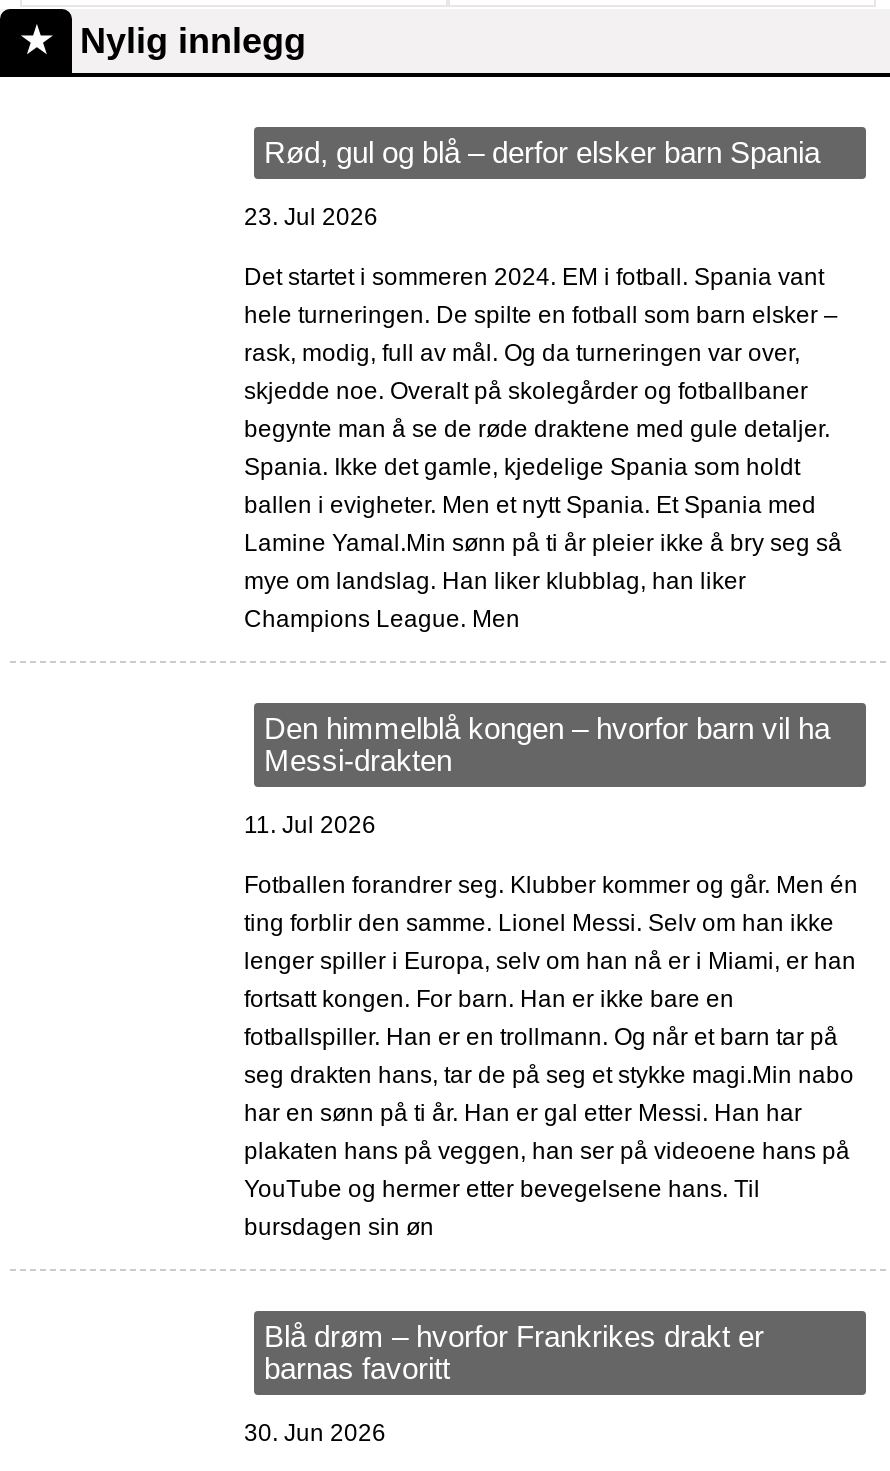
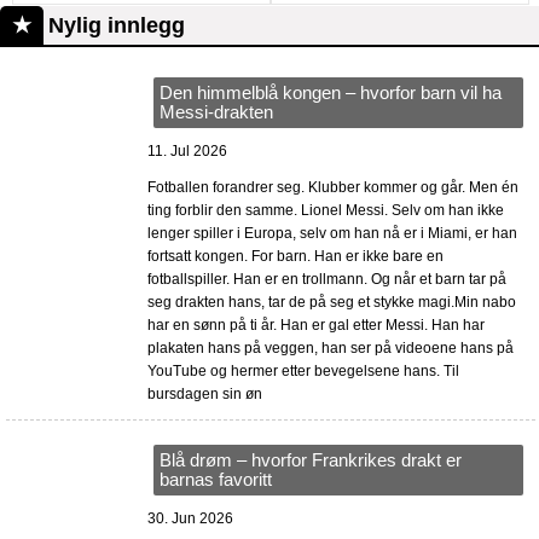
- Rød, gul og blå – derfor elsker barn Spania
- 23. Jul 2026
- Det startet i sommeren 2024. EM i fotball. Spania vant
- hele turneringen. De spilte en fotball som barn elsker –
- rask, modig, full av mål. Og da turneringen var over,
- skjedde noe. Overalt på skolegårder og fotballbaner
- begynte man å se de røde draktene med gule detaljer.
- Spania. Ikke det gamle, kjedelige Spania som holdt
- ballen i evigheter. Men et nytt Spania. Et Spania med
- Lamine Yamal.Min sønn på ti år pleier ikke å bry seg så
- mye om landslag. Han liker klubblag, han liker
- Champions League. Men
